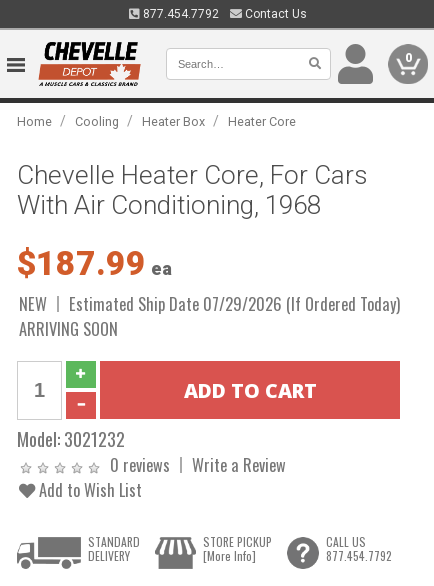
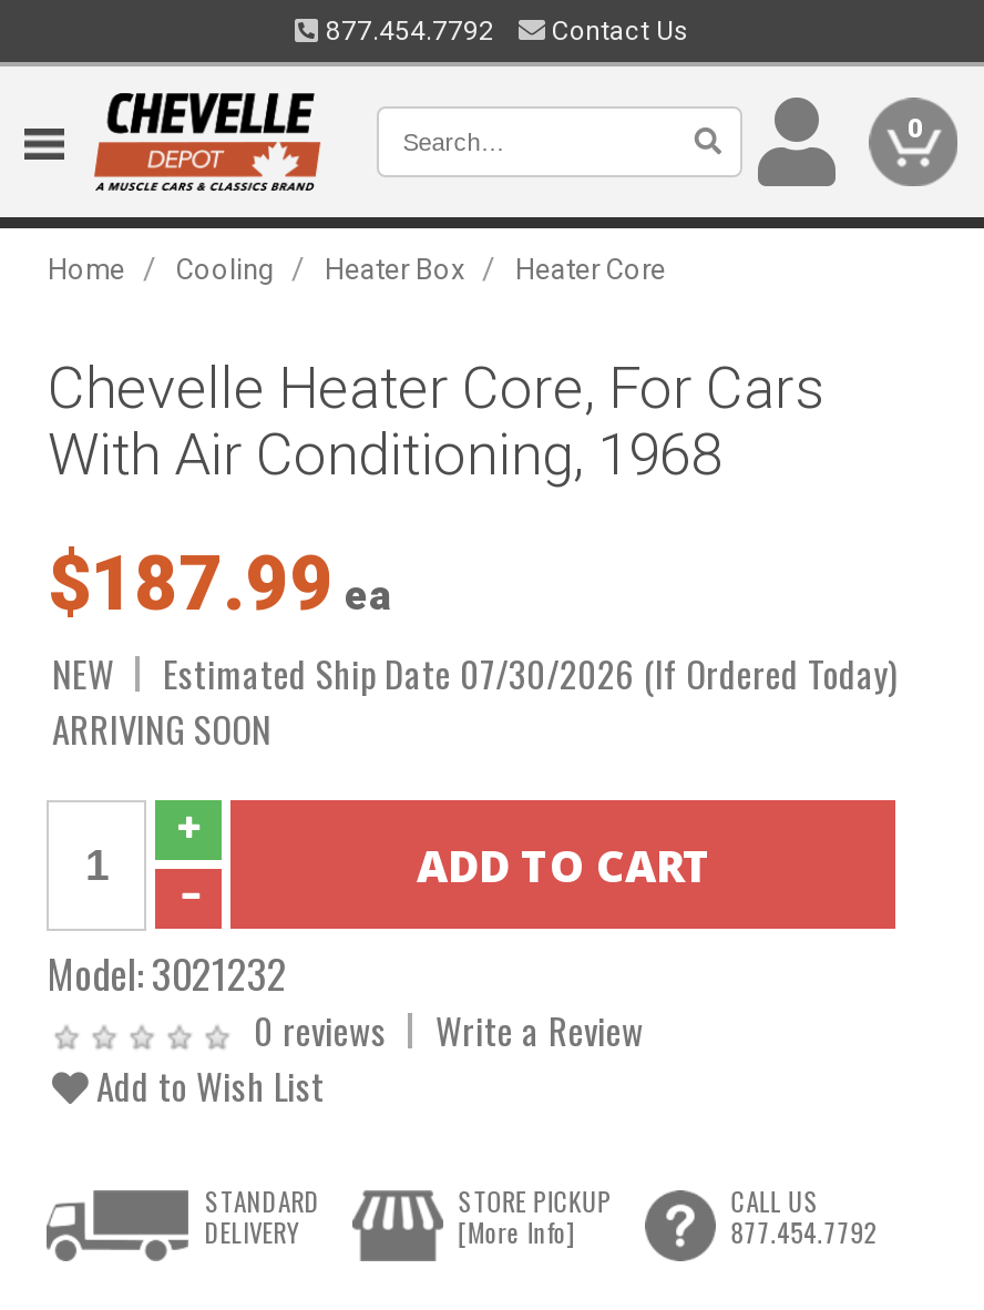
- Estimated Ship Date 07/29/2026 (If Ordered Today)
+ Estimated Ship Date 07/30/2026 (If Ordered Today)
